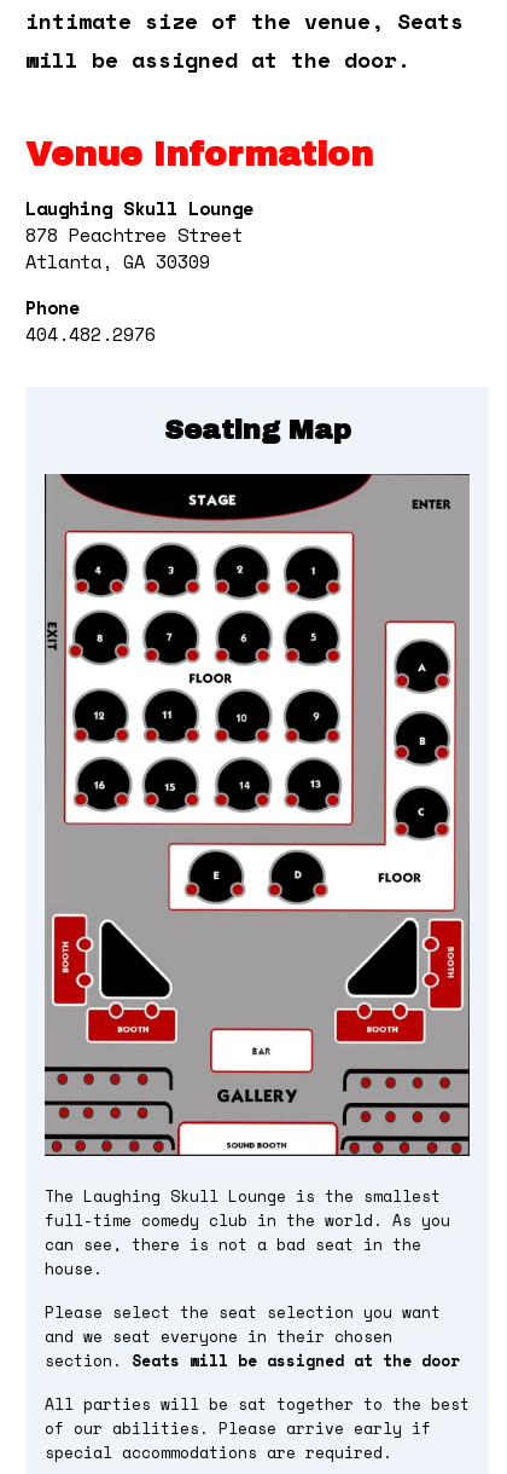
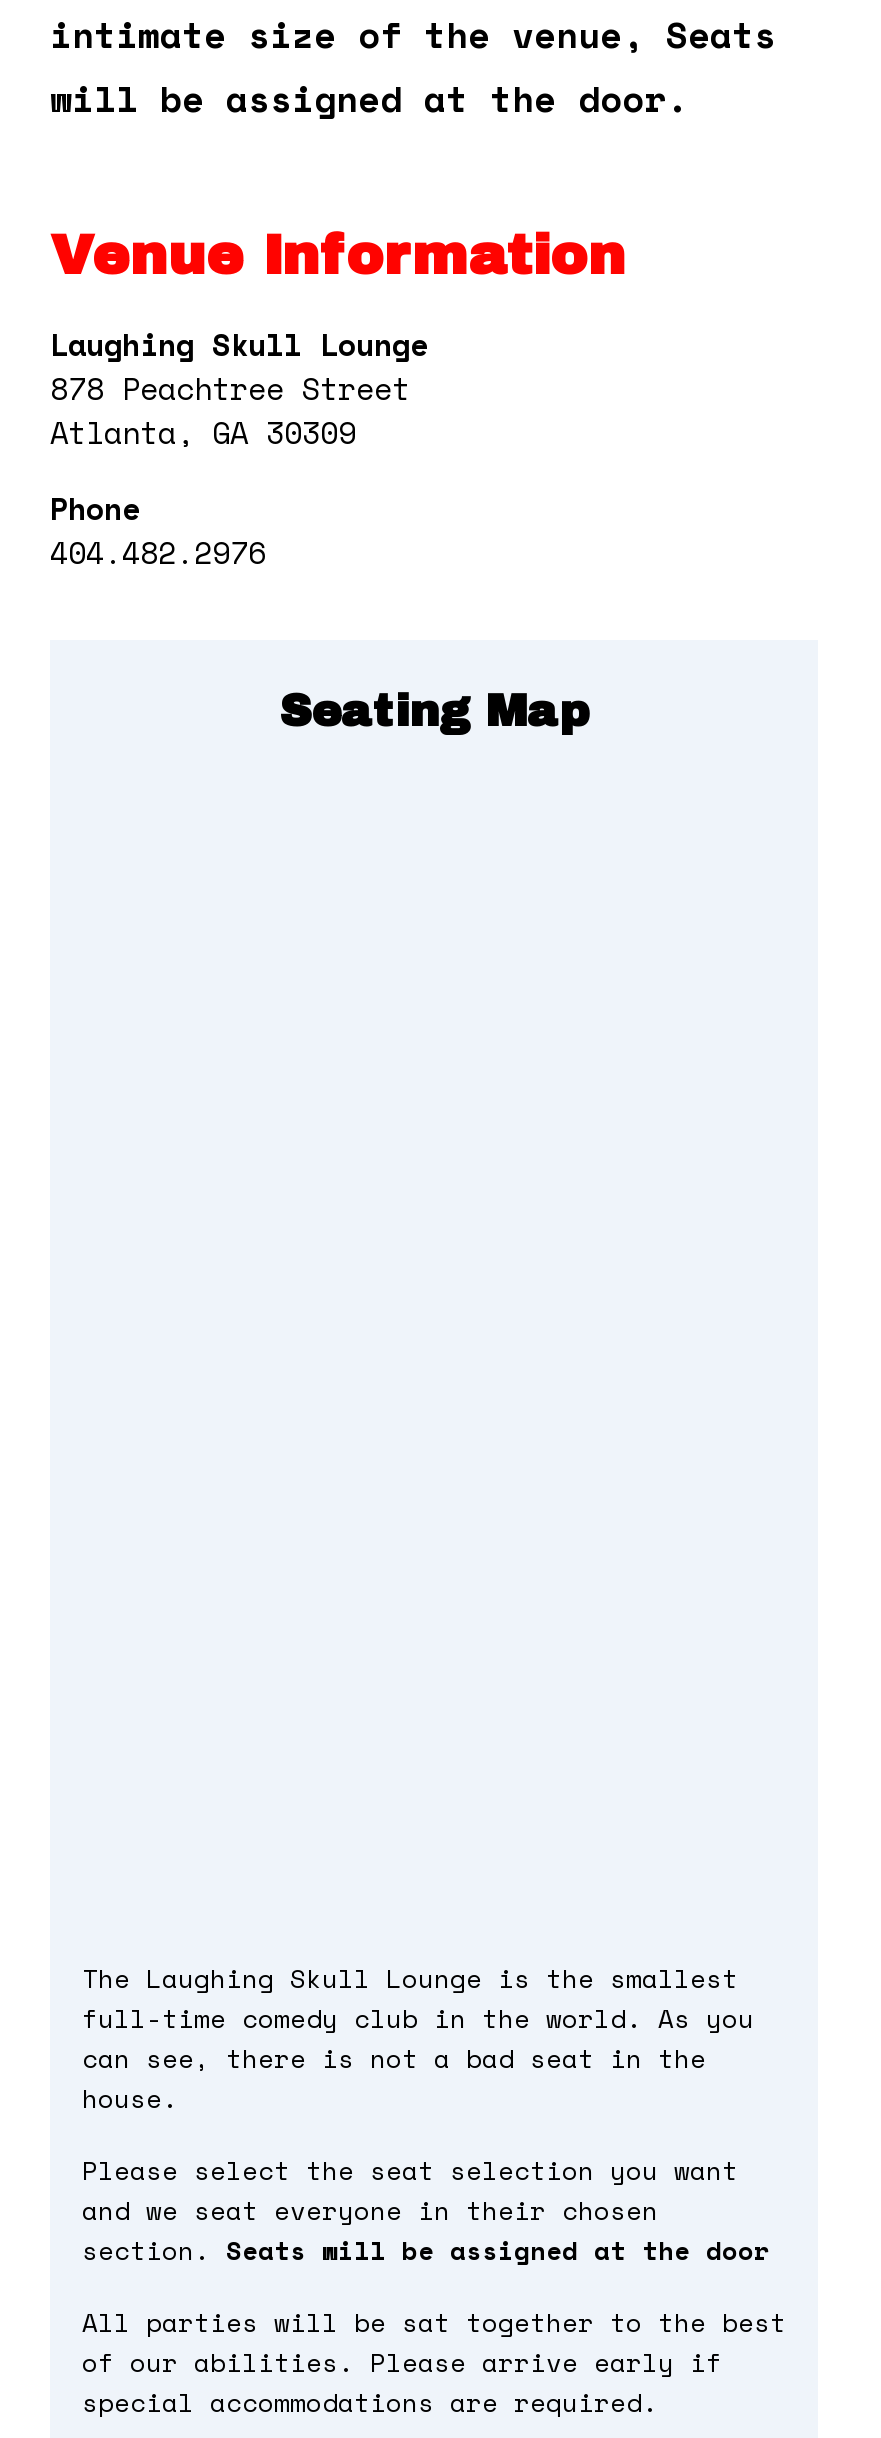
- [image]
